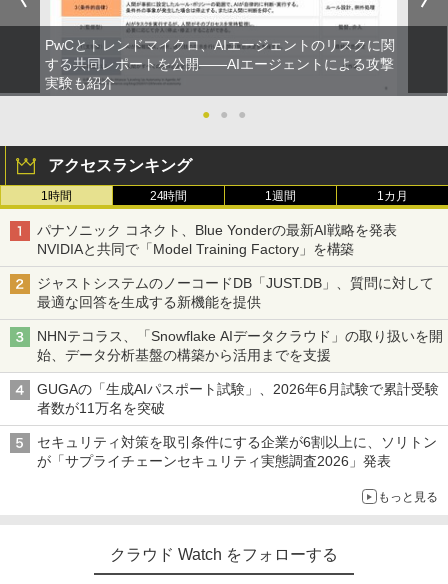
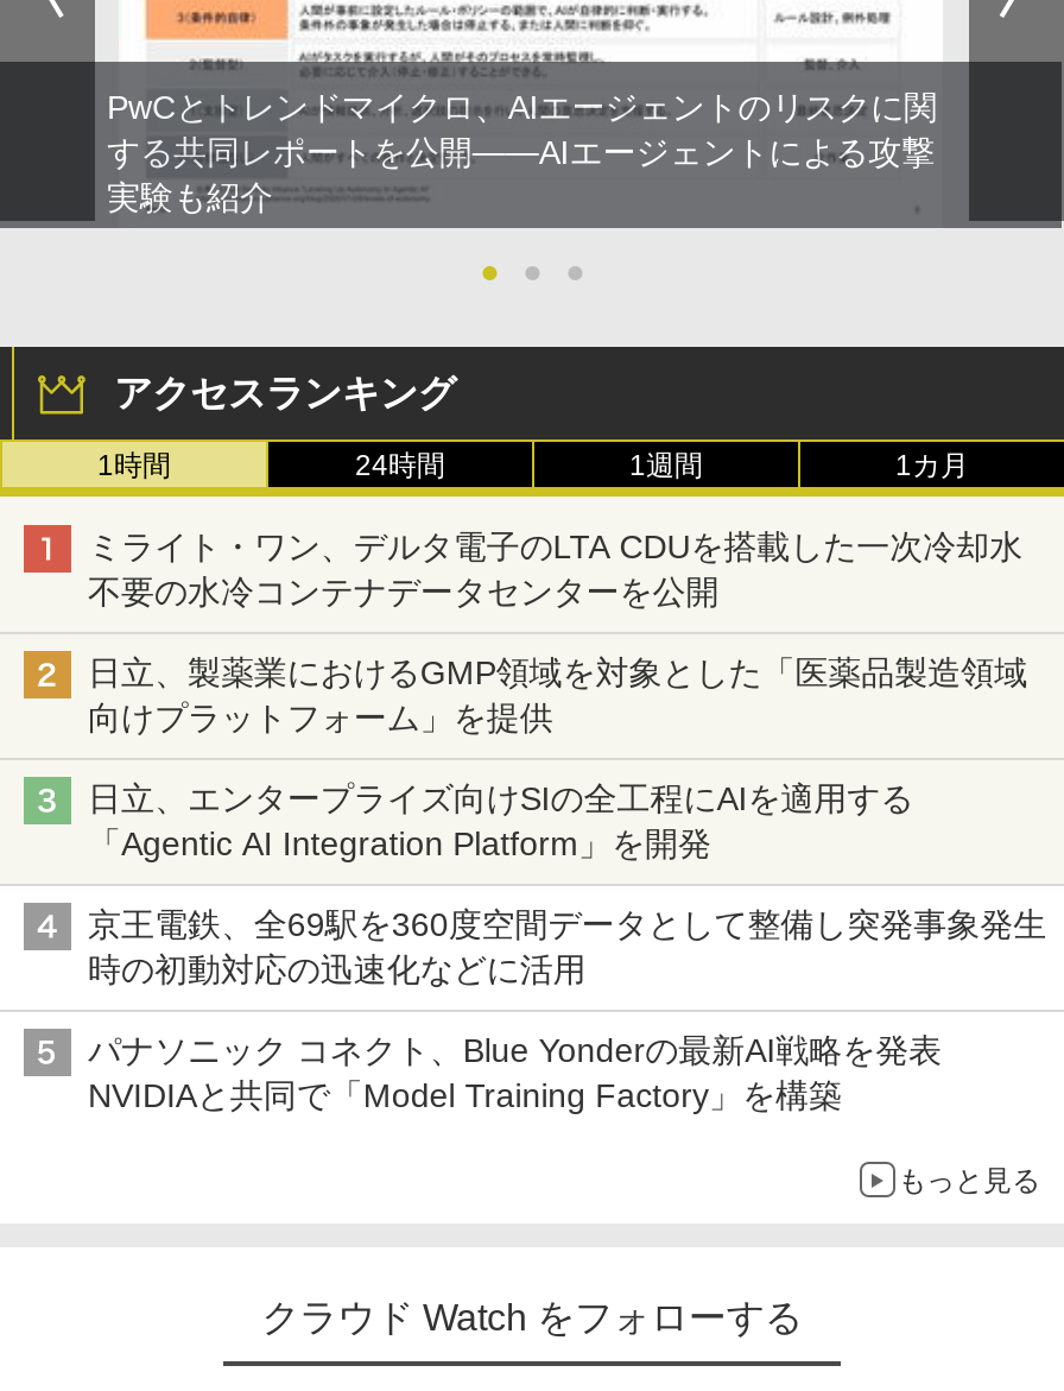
+ ミライト・ワン、デルタ電子のLTA CDUを搭載した一次冷却水
+ 不要の水冷コンテナデータセンターを公開
+ 日立、製薬業におけるGMP領域を対象とした「医薬品製造領域
+ 向けプラットフォーム」を提供
+ 日立、エンタープライズ向けSIの全工程にAIを適用する
+ 「Agentic AI Integration Platform」を開発
+ 京王電鉄、全69駅を360度空間データとして整備し突発事象発生
+ 時の初動対応の迅速化などに活用

moved down: パナソニック コネクト、Blue Yonderの最新AI戦略を発表 | NVIDIAと共同で「Model Training Factory」を構築

- ジャストシステムのノーコードDB「JUST.DB」、質問に対して
- 最適な回答を生成する新機能を提供
- NHNテコラス、「Snowflake AIデータクラウド」の取り扱いを開
- 始、データ分析基盤の構築から活用までを支援
- GUGAの「生成AIパスポート試験」、2026年6月試験で累計受験
- 者数が11万名を突破
- セキュリティ対策を取引条件にする企業が6割以上に、ソリトン
- が「サプライチェーンセキュリティ実態調査2026」発表
